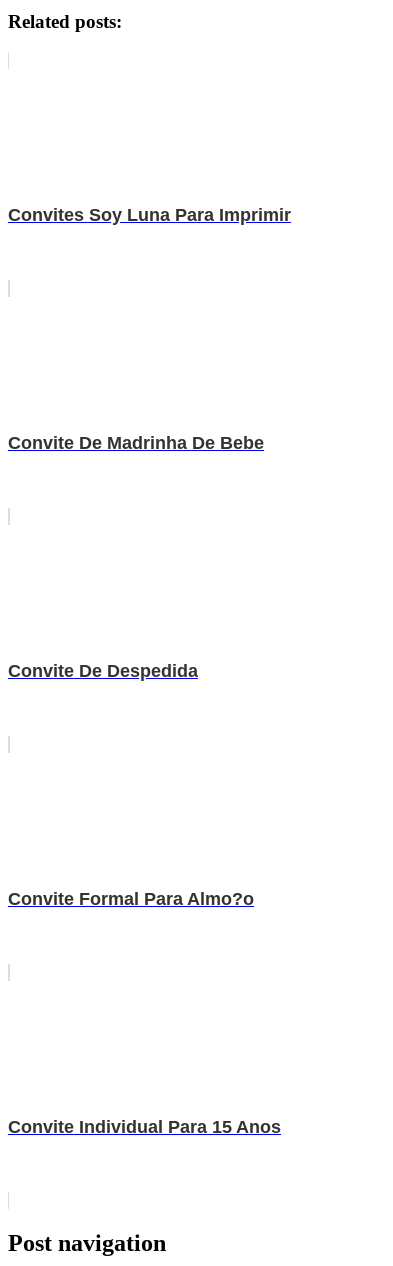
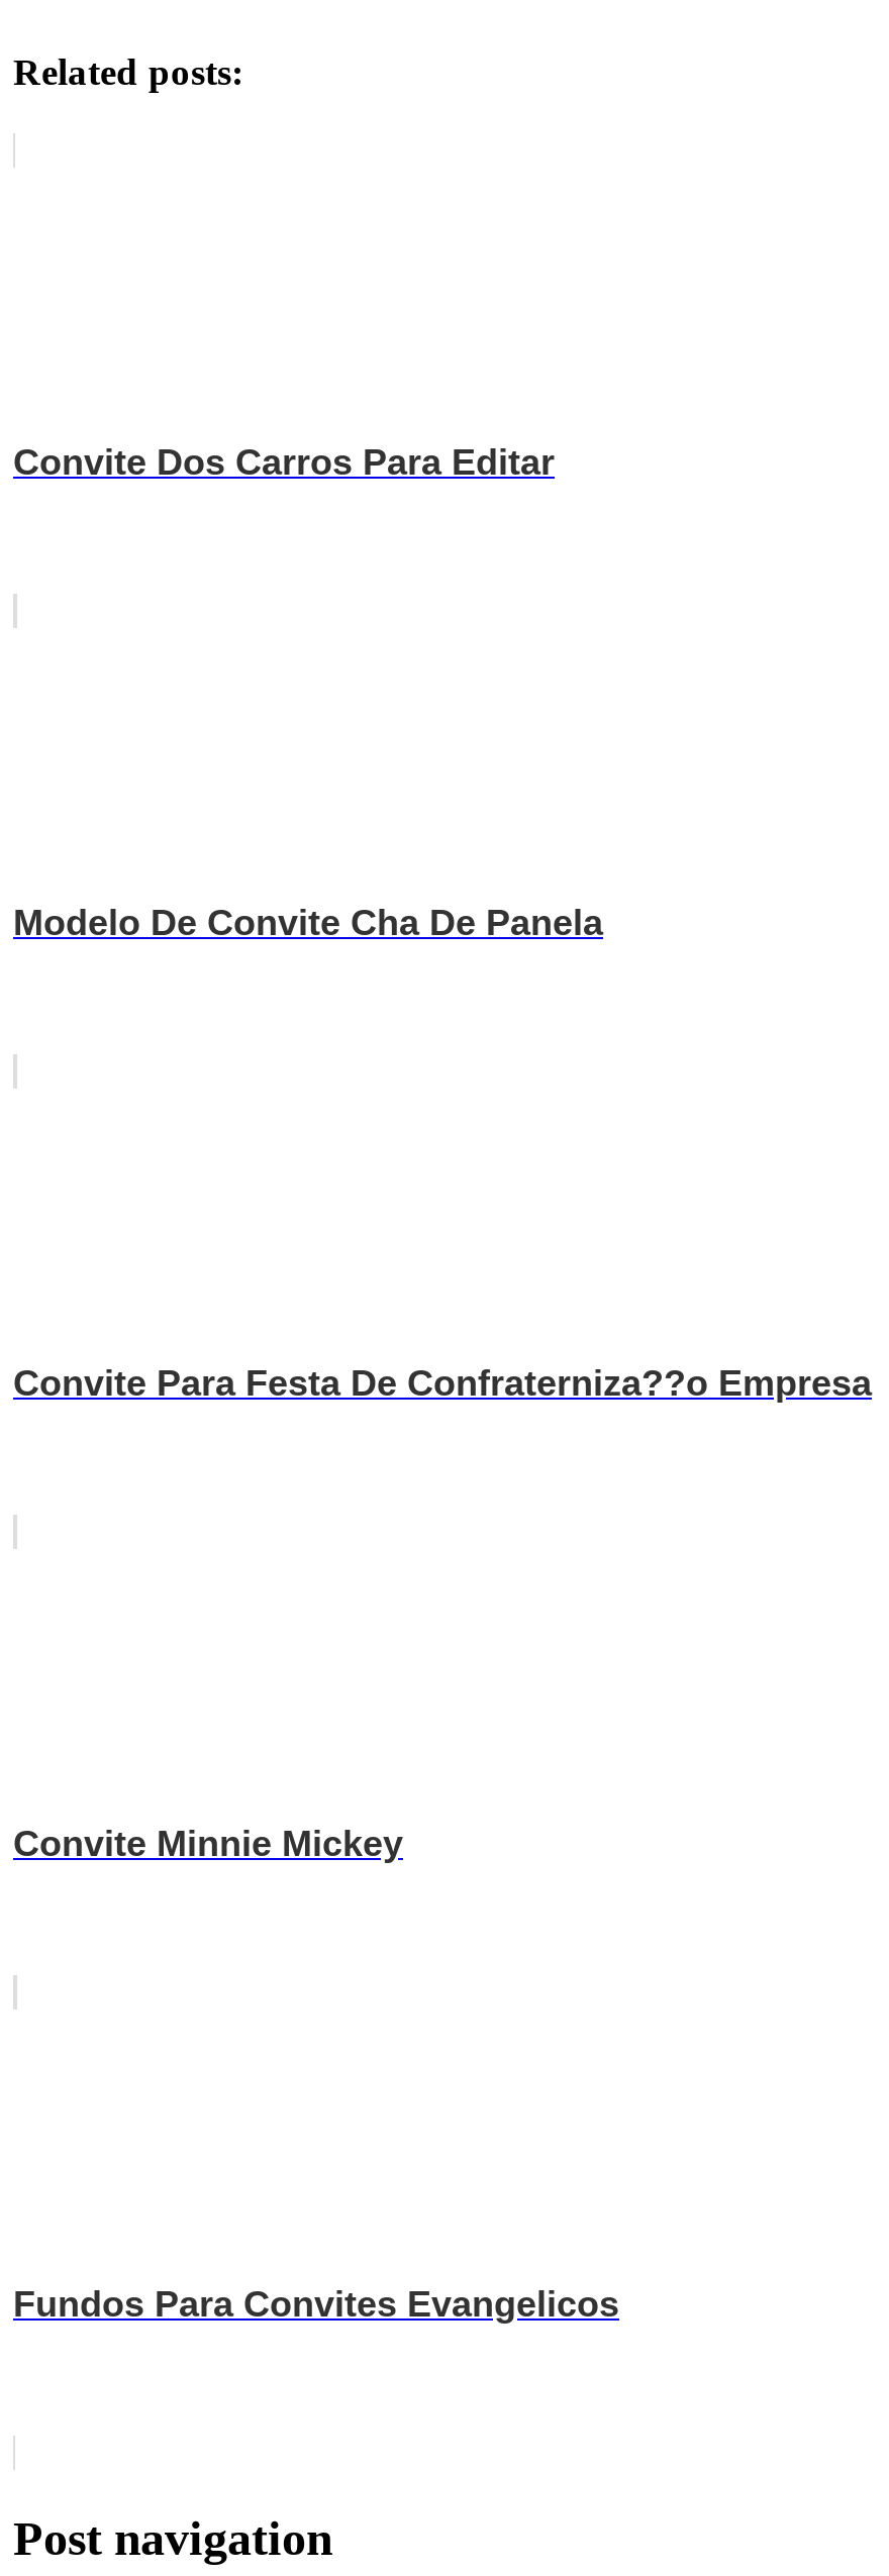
- Convites Soy Luna Para Imprimir
+ Convite Dos Carros Para Editar

- Convite De Madrinha De Bebe
+ Modelo De Convite Cha De Panela

- Convite De Despedida
+ Convite Para Festa De Confraterniza??o Empresa

- Convite Formal Para Almo?o
+ Convite Minnie Mickey

- Convite Individual Para 15 Anos
+ Fundos Para Convites Evangelicos
